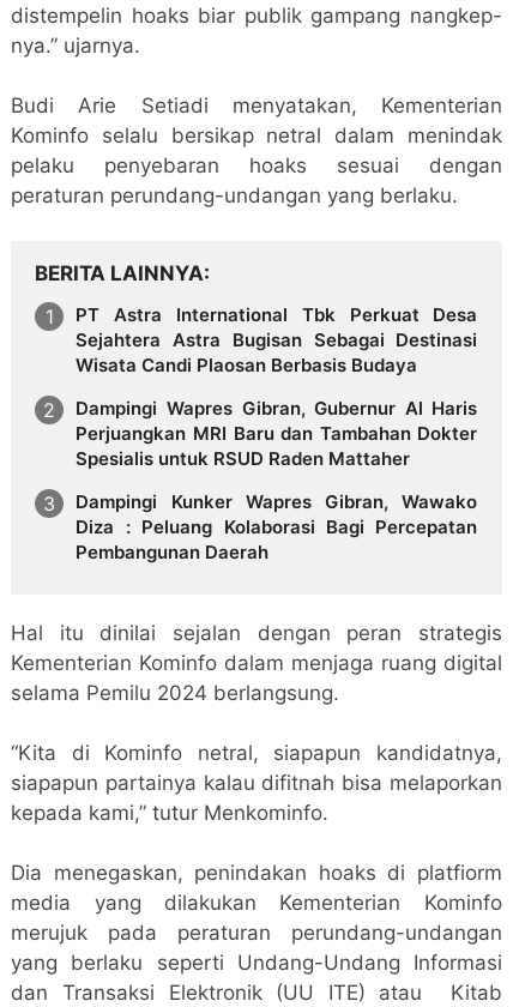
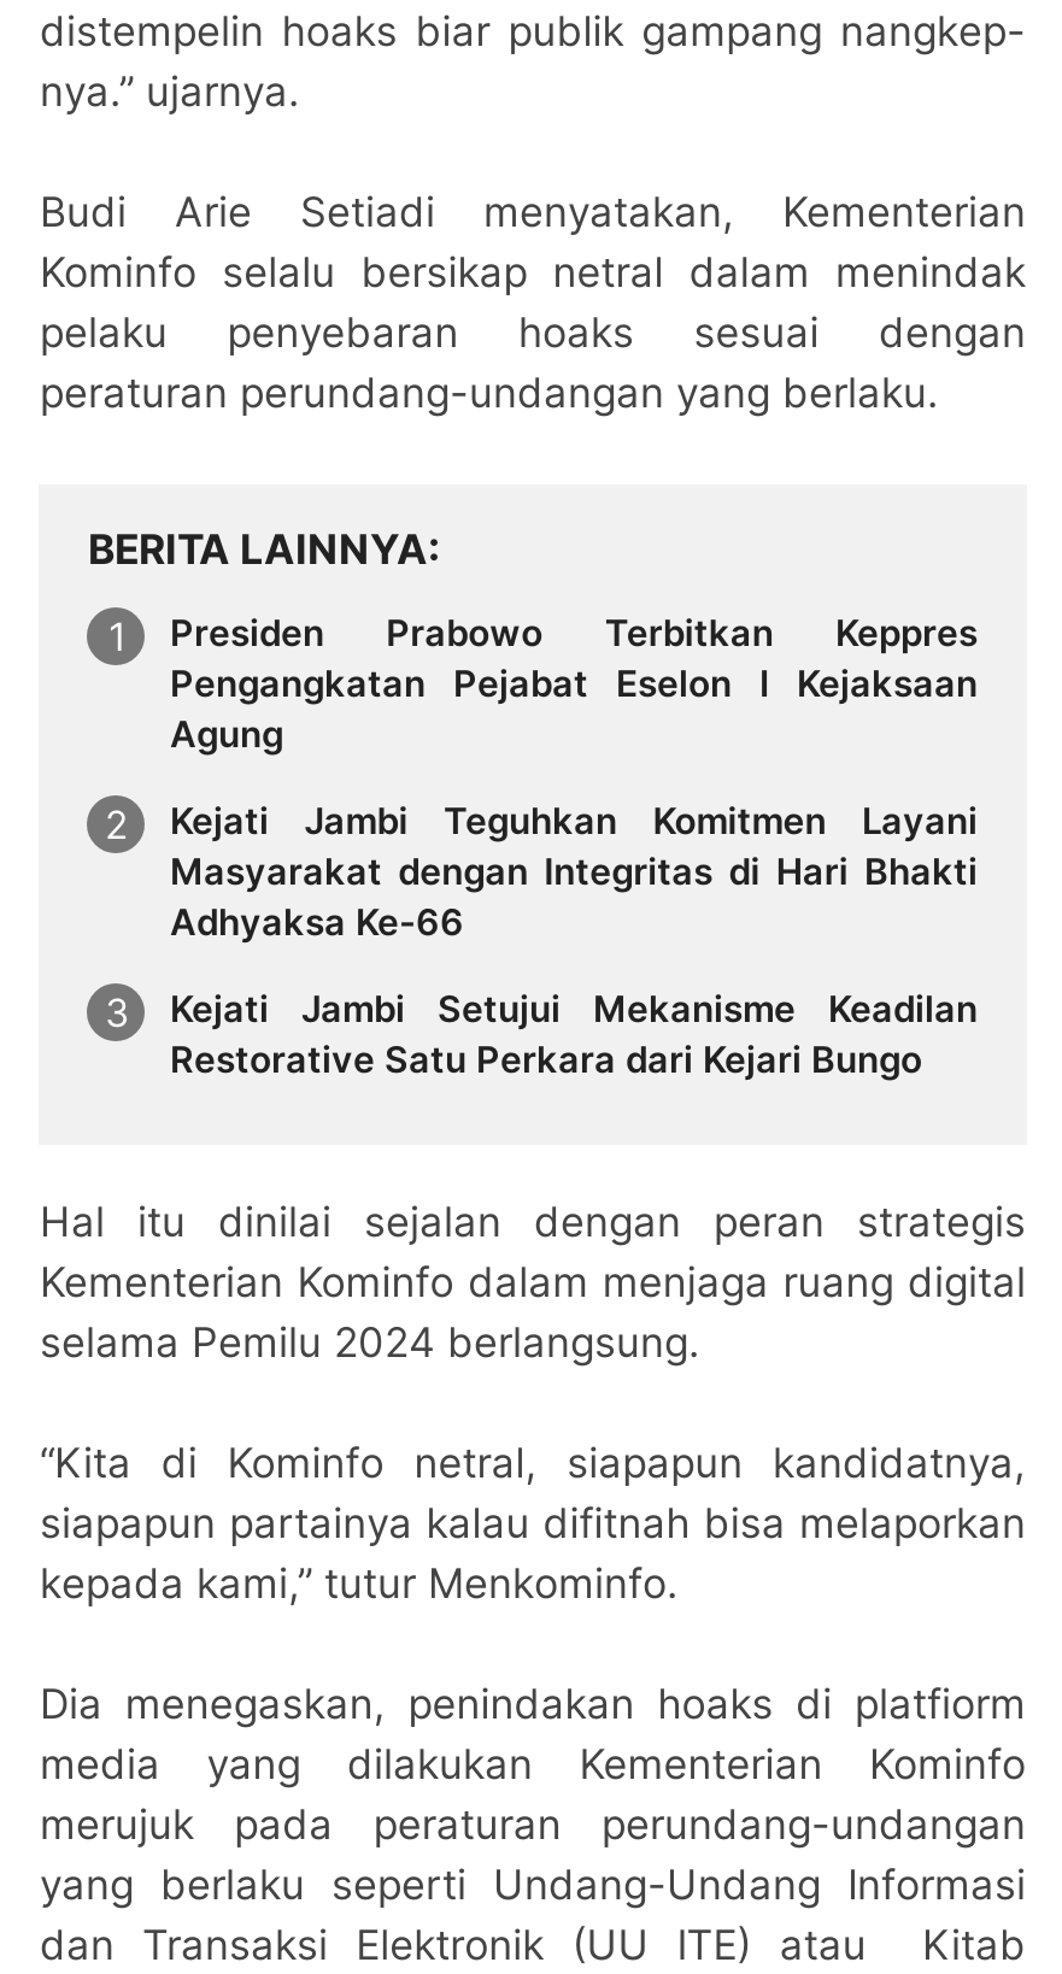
- PT Astra International Tbk Perkuat Desa
- Sejahtera Astra Bugisan Sebagai Destinasi
- Wisata Candi Plaosan Berbasis Budaya
+ Presiden Prabowo Terbitkan Keppres
+ Pengangkatan Pejabat Eselon I Kejaksaan
+ Agung

- Dampingi Wapres Gibran, Gubernur Al Haris
- Perjuangkan MRI Baru dan Tambahan Dokter
- Spesialis untuk RSUD Raden Mattaher
+ Kejati Jambi Teguhkan Komitmen Layani
+ Masyarakat dengan Integritas di Hari Bhakti
+ Adhyaksa Ke-66

- Dampingi Kunker Wapres Gibran, Wawako
- Diza : Peluang Kolaborasi Bagi Percepatan
- Pembangunan Daerah
+ Kejati Jambi Setujui Mekanisme Keadilan
+ Restorative Satu Perkara dari Kejari Bungo
